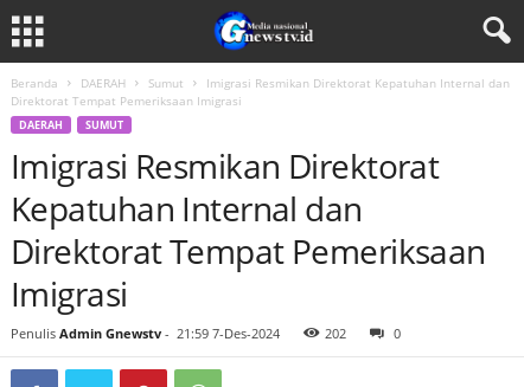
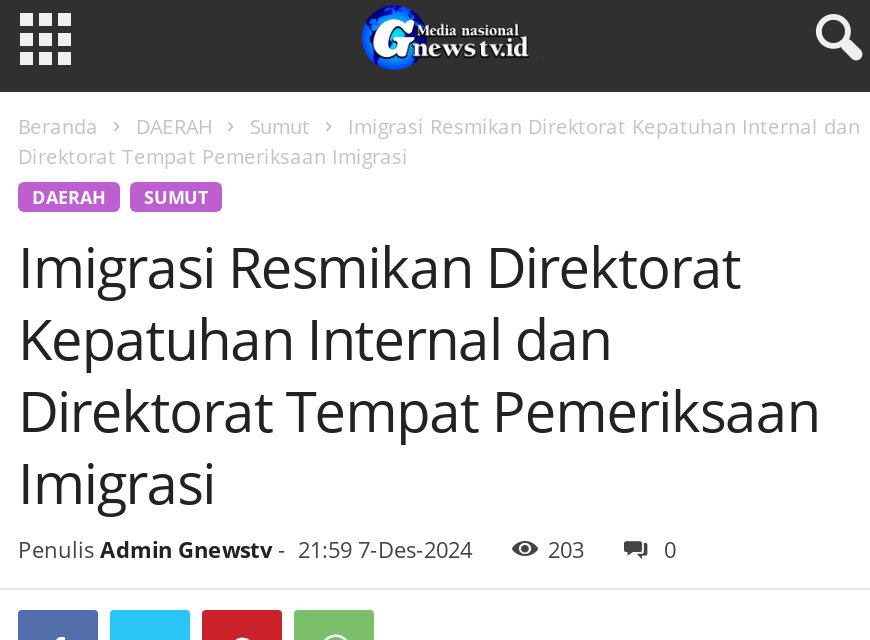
- 202
+ 203
